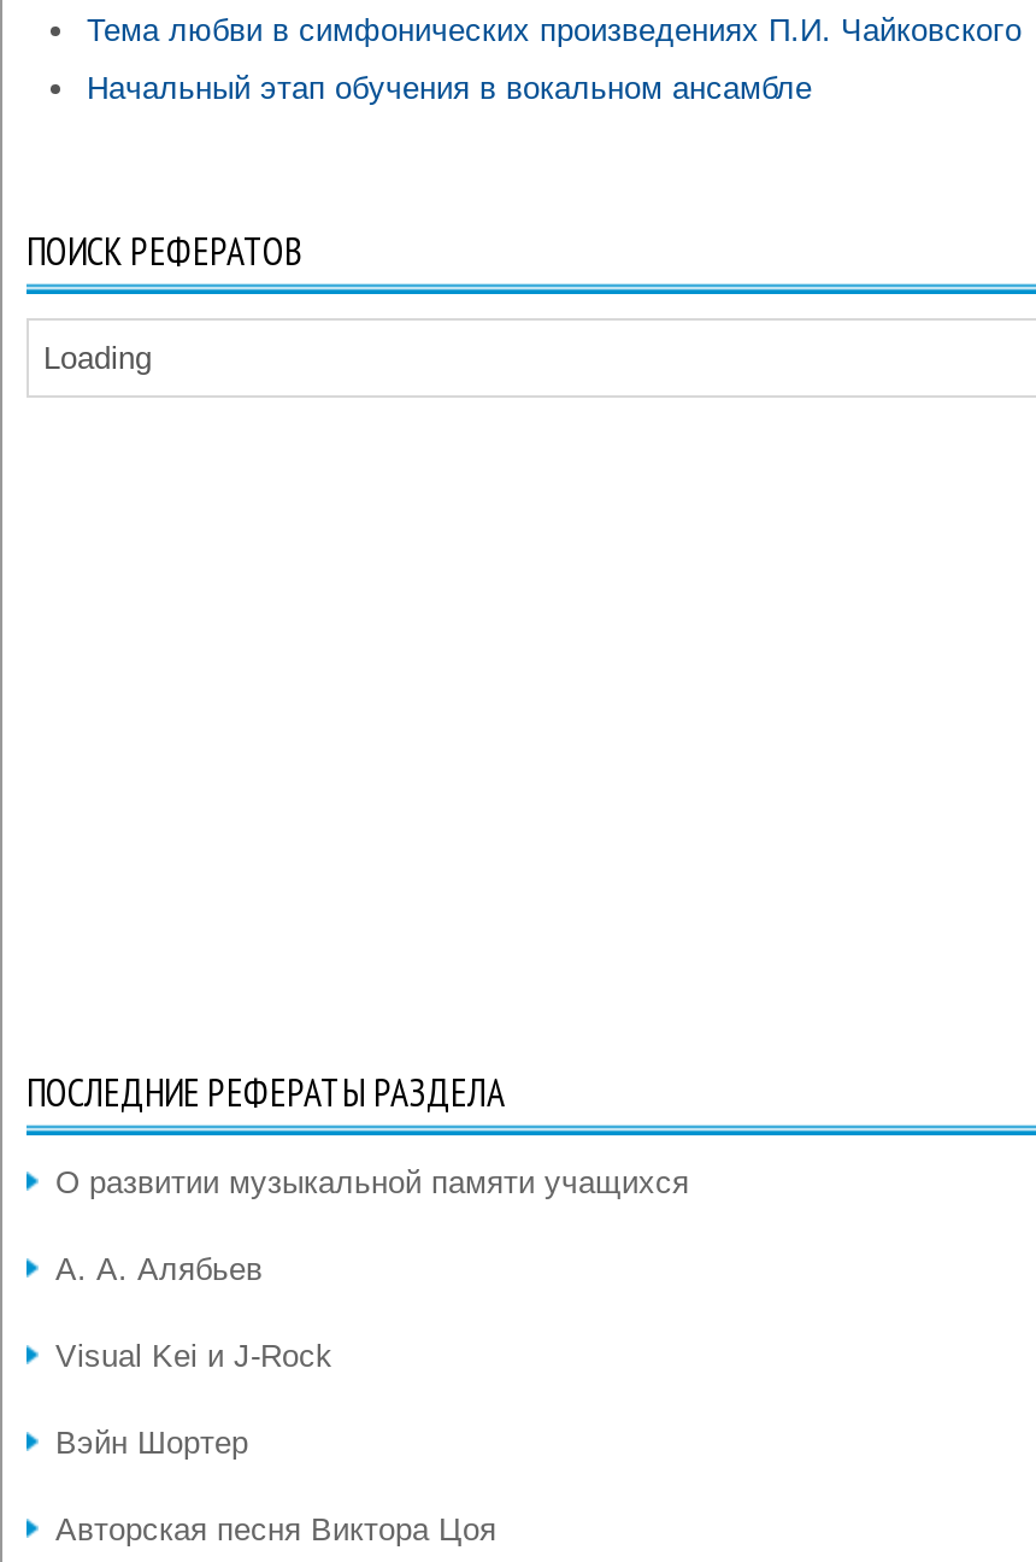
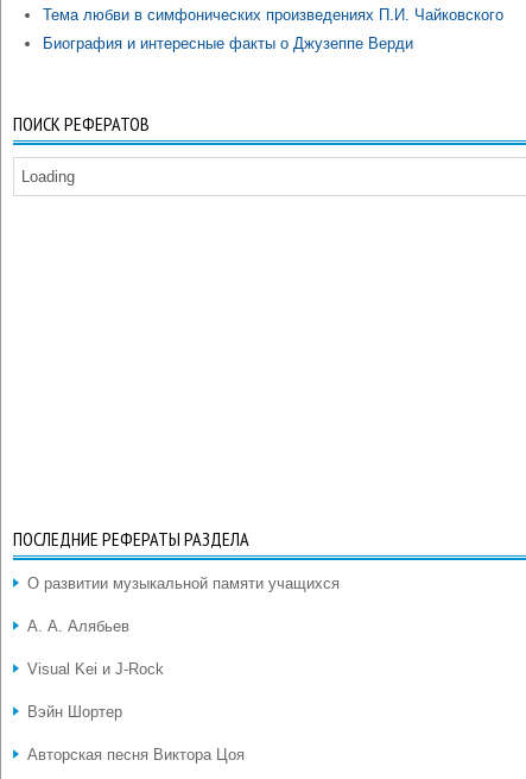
- Начальный этап обучения в вокальном ансамбле
+ Биография и интересные факты о Джузеппе Верди
